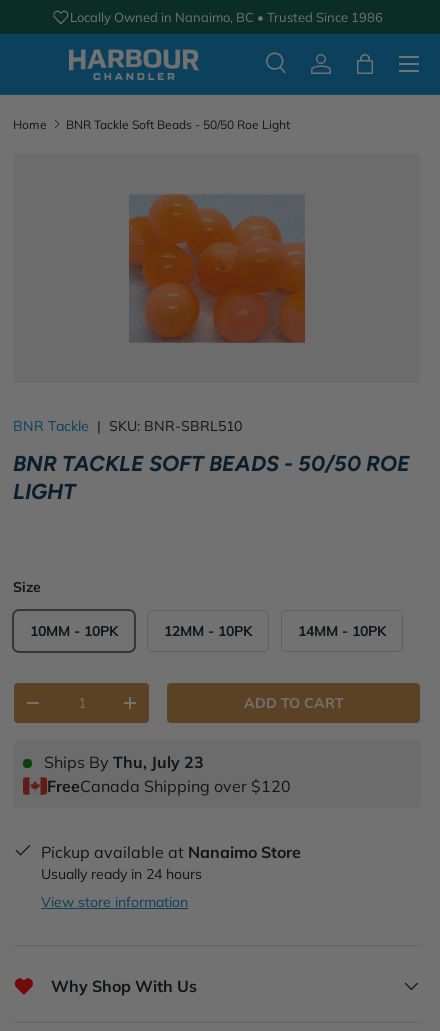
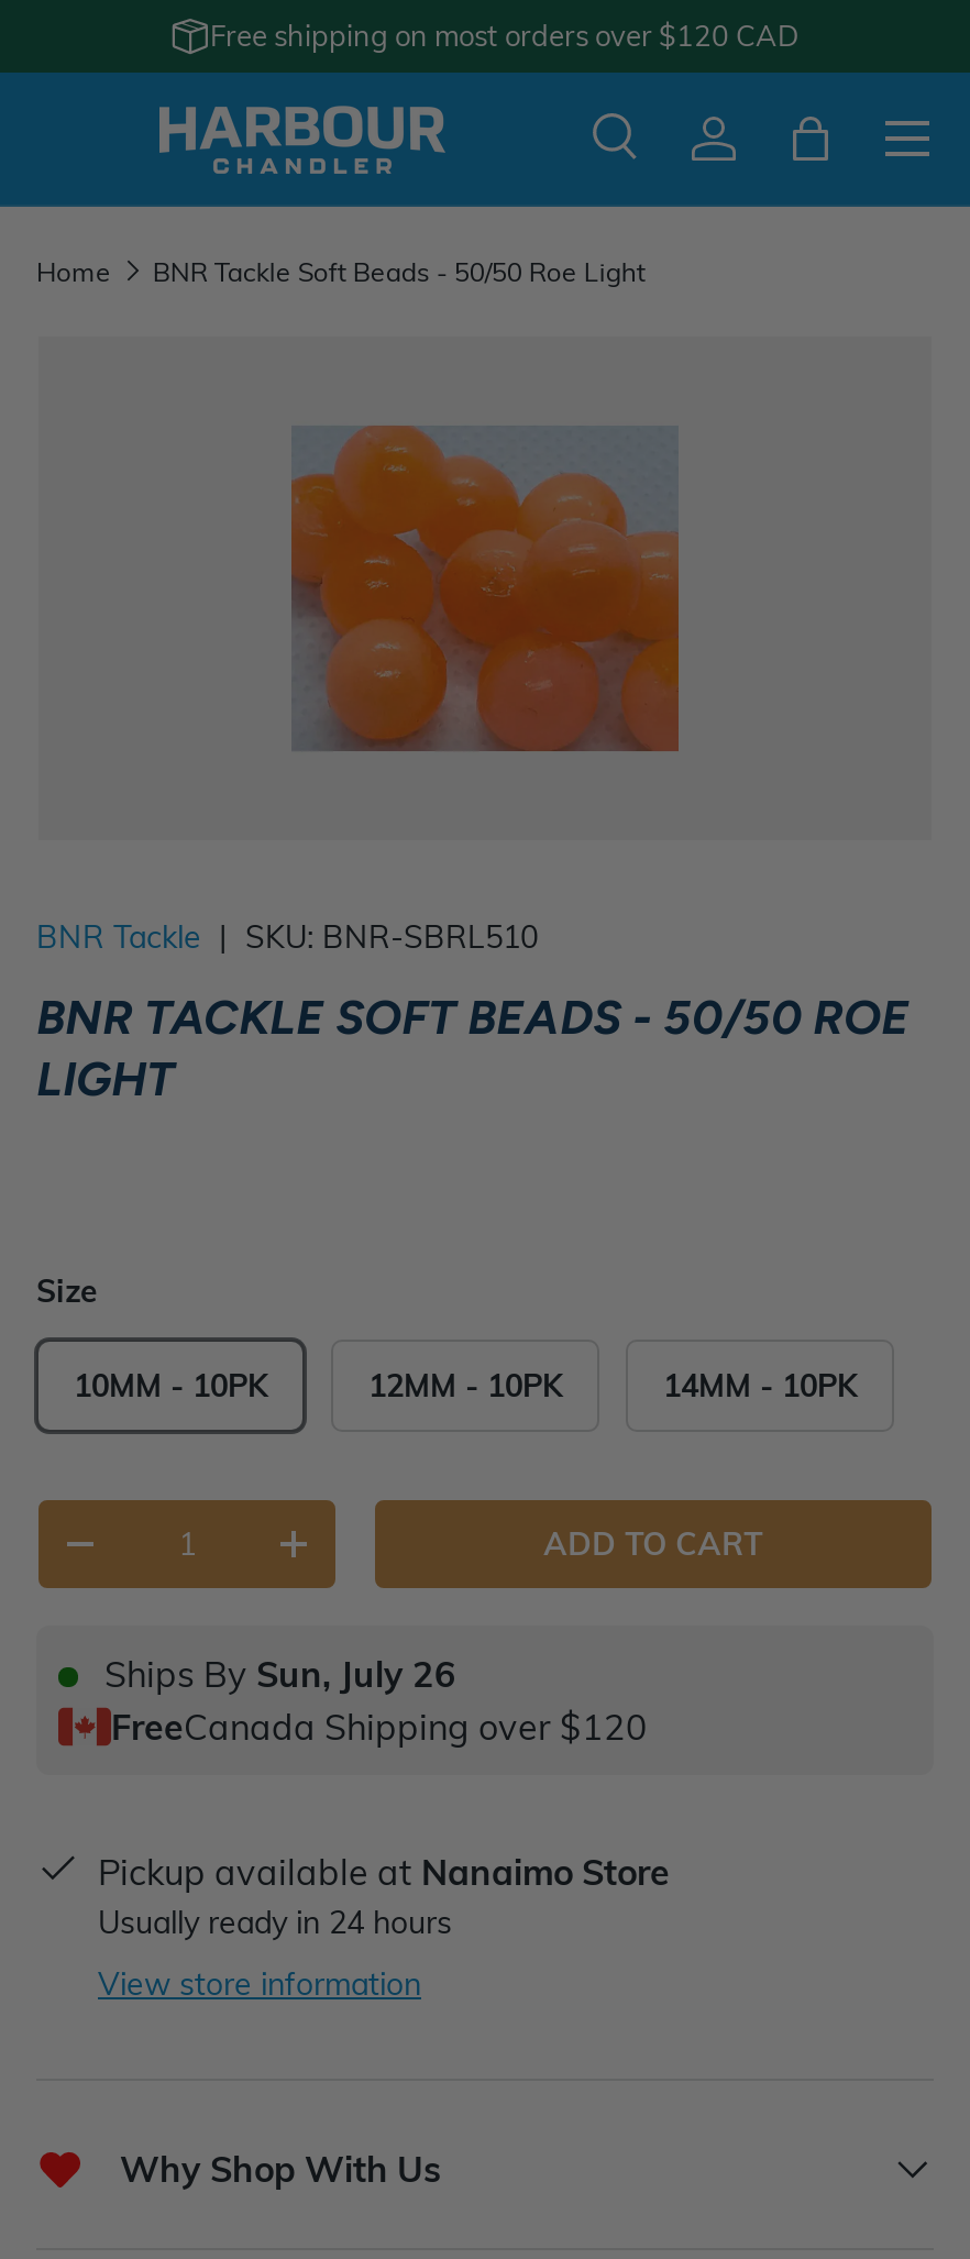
- Locally Owned in Nanaimo, BC • Trusted Since 1986
+ Free shipping on most orders over $120 CAD

- Ships By Thu, July 23
+ Ships By Sun, July 26
